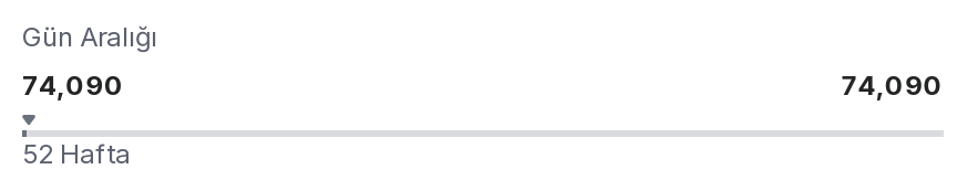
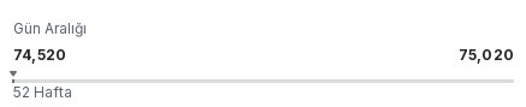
- 74,090
+ 74,520

- 74,090
+ 75,020
